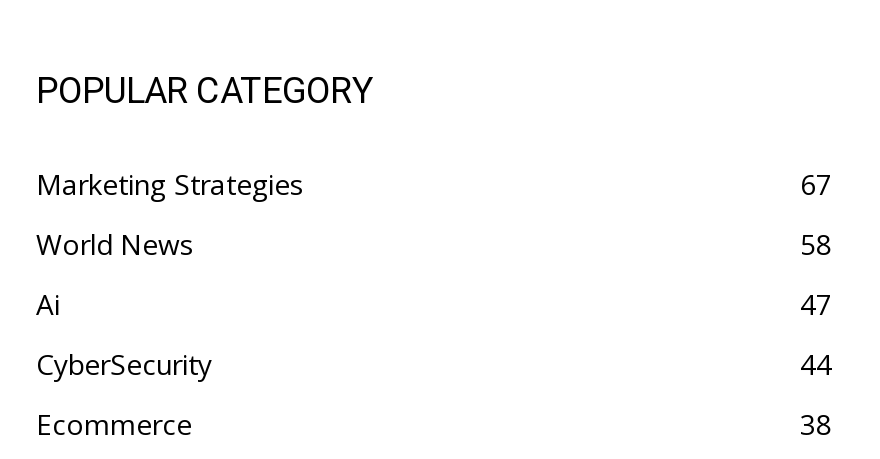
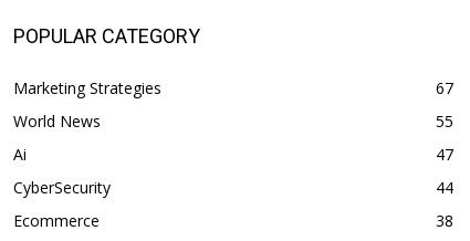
- 58
+ 55
